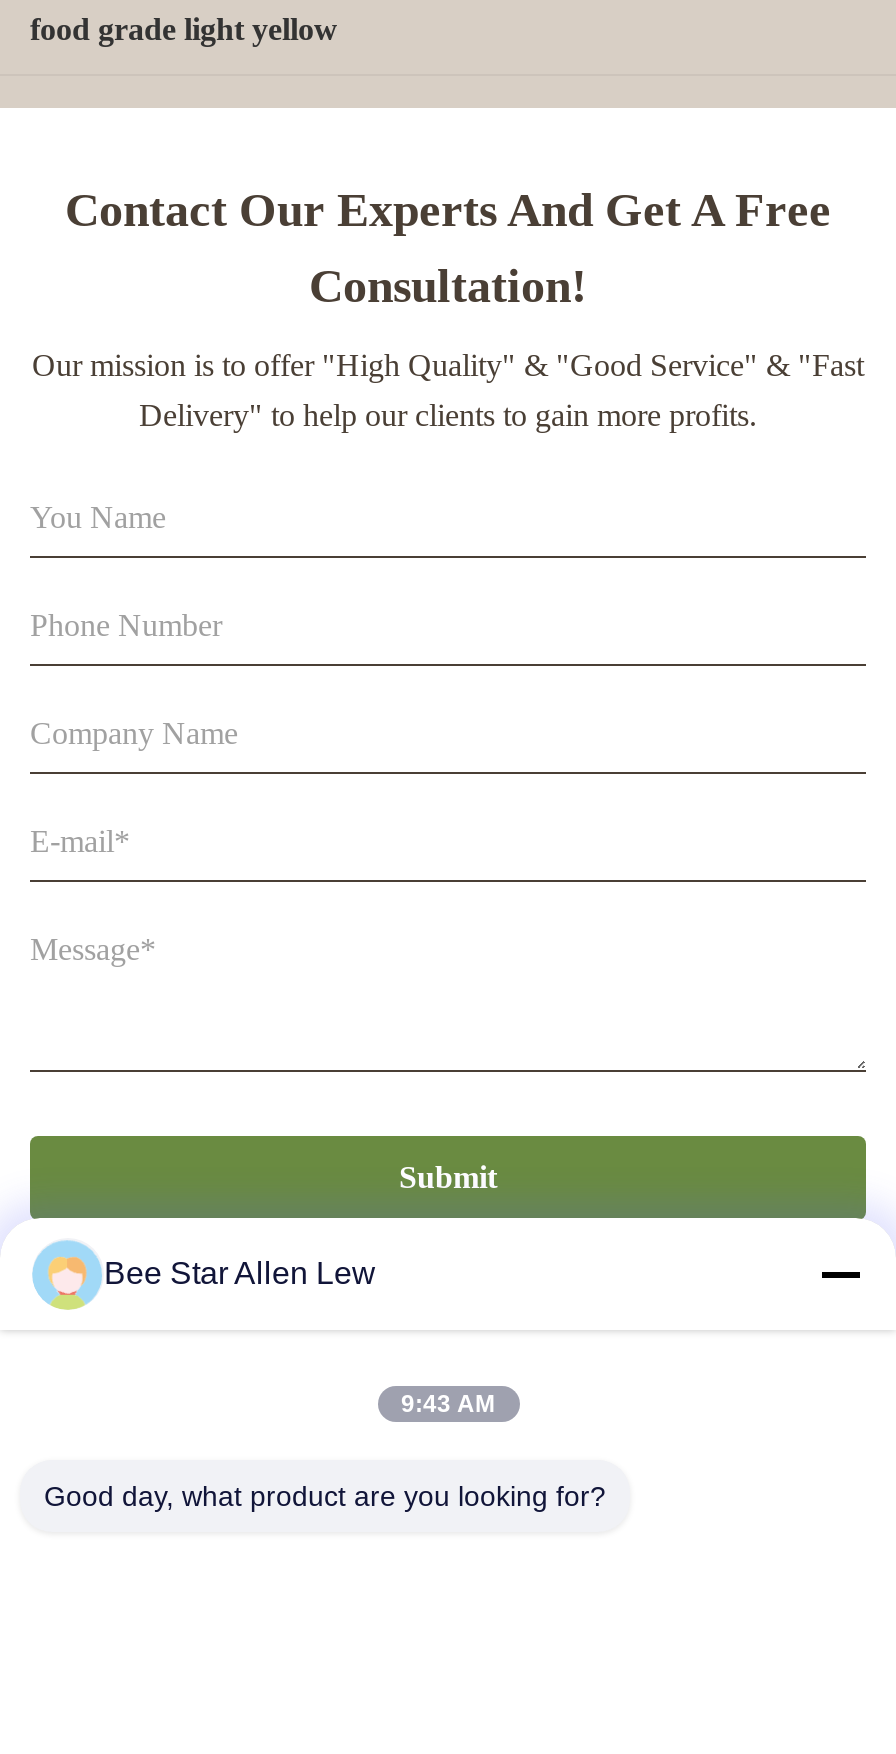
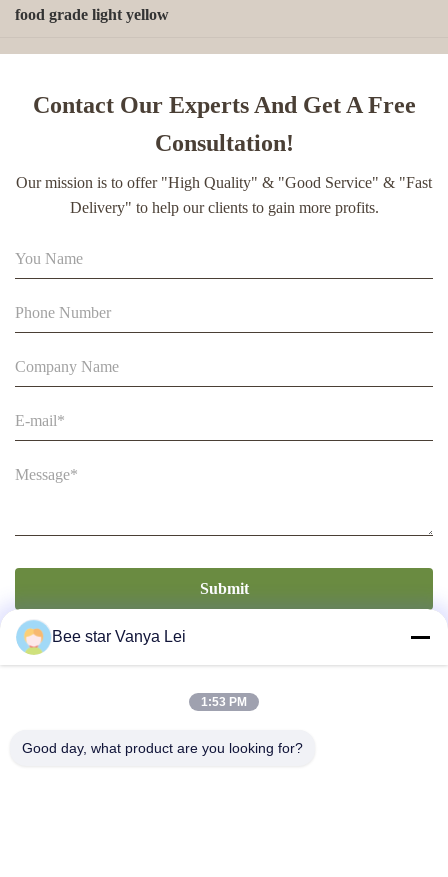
- Bee Star Allen Lew
+ Bee star Vanya Lei

- 9:43 AM
+ 1:53 PM
